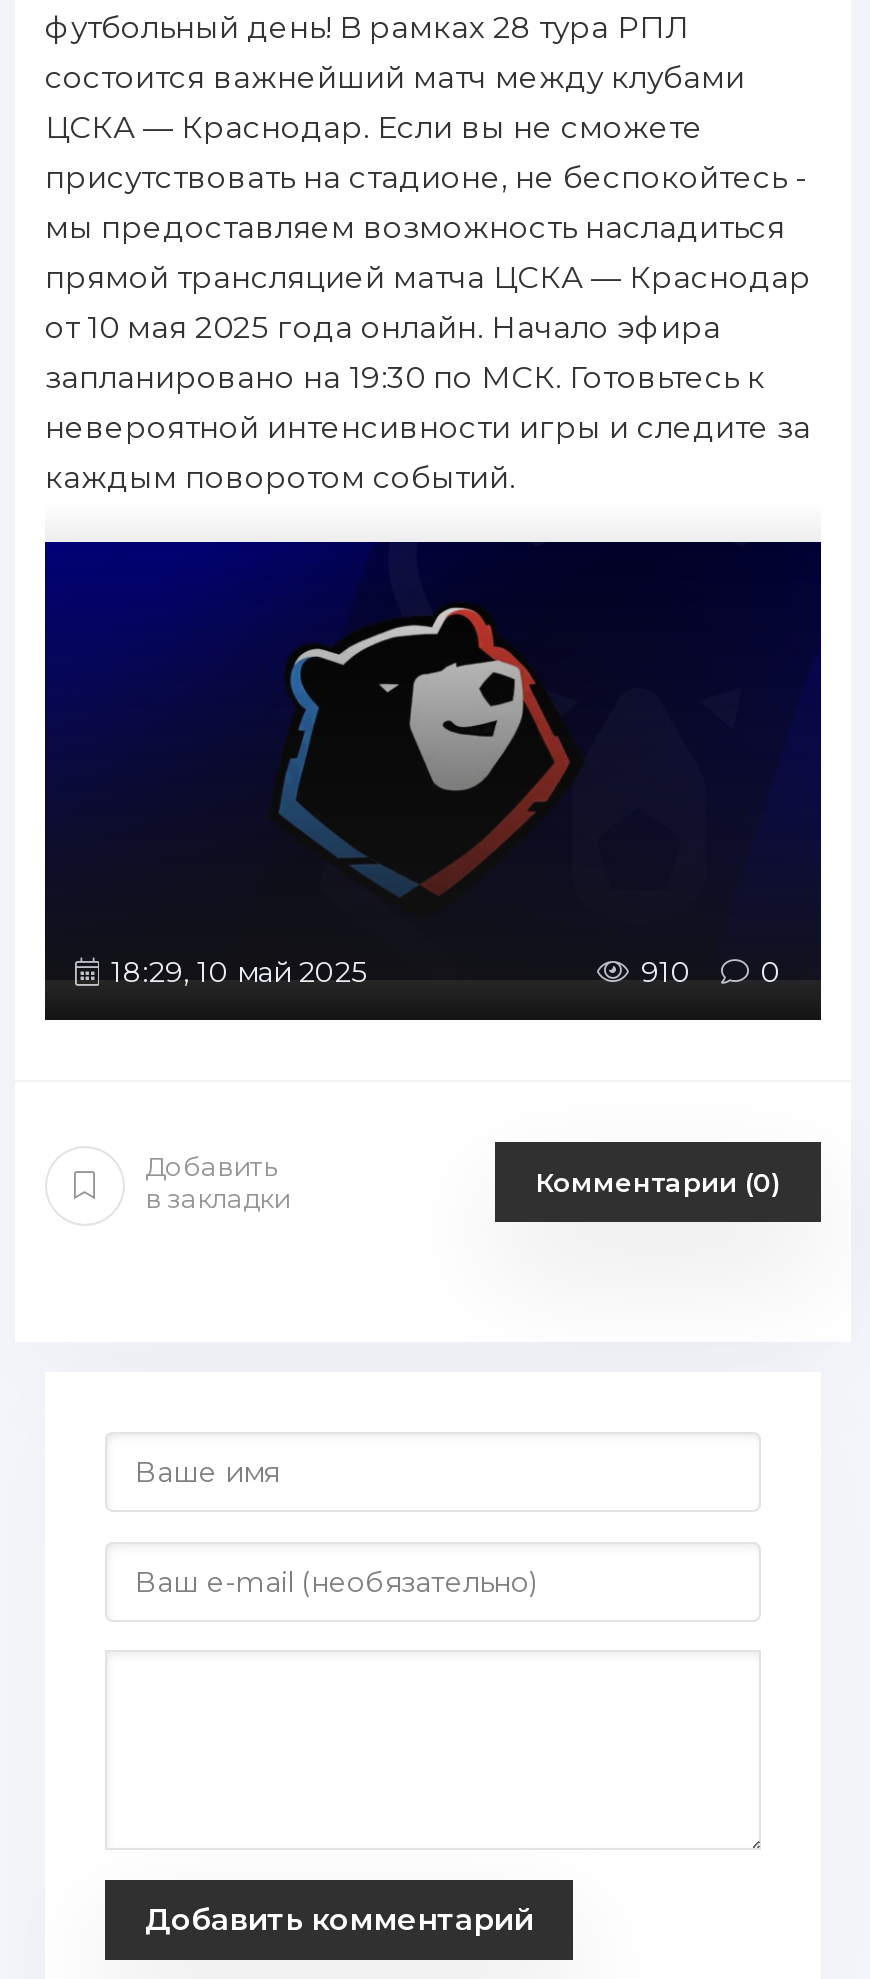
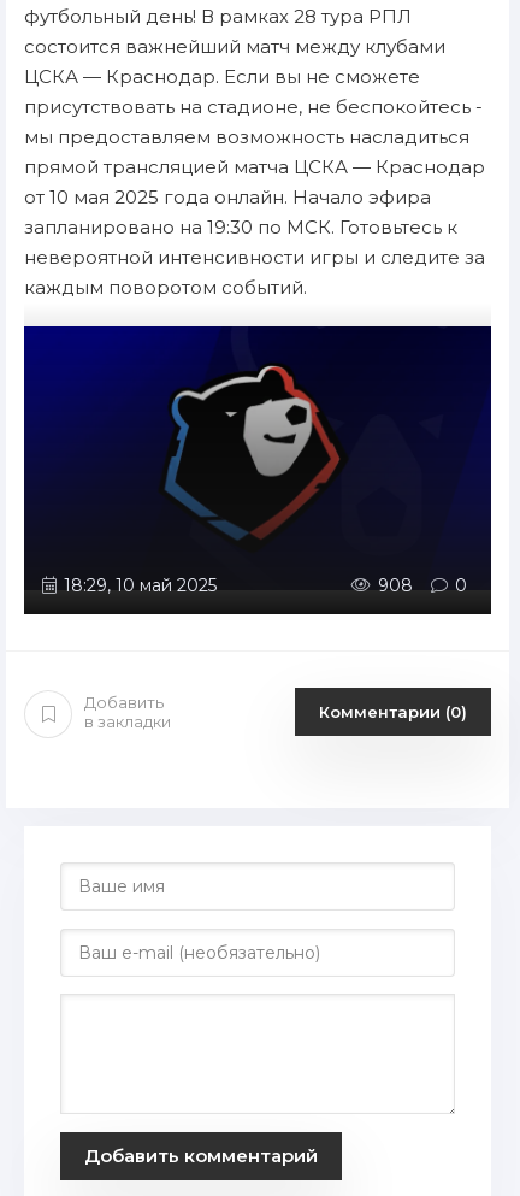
- 910
+ 908
